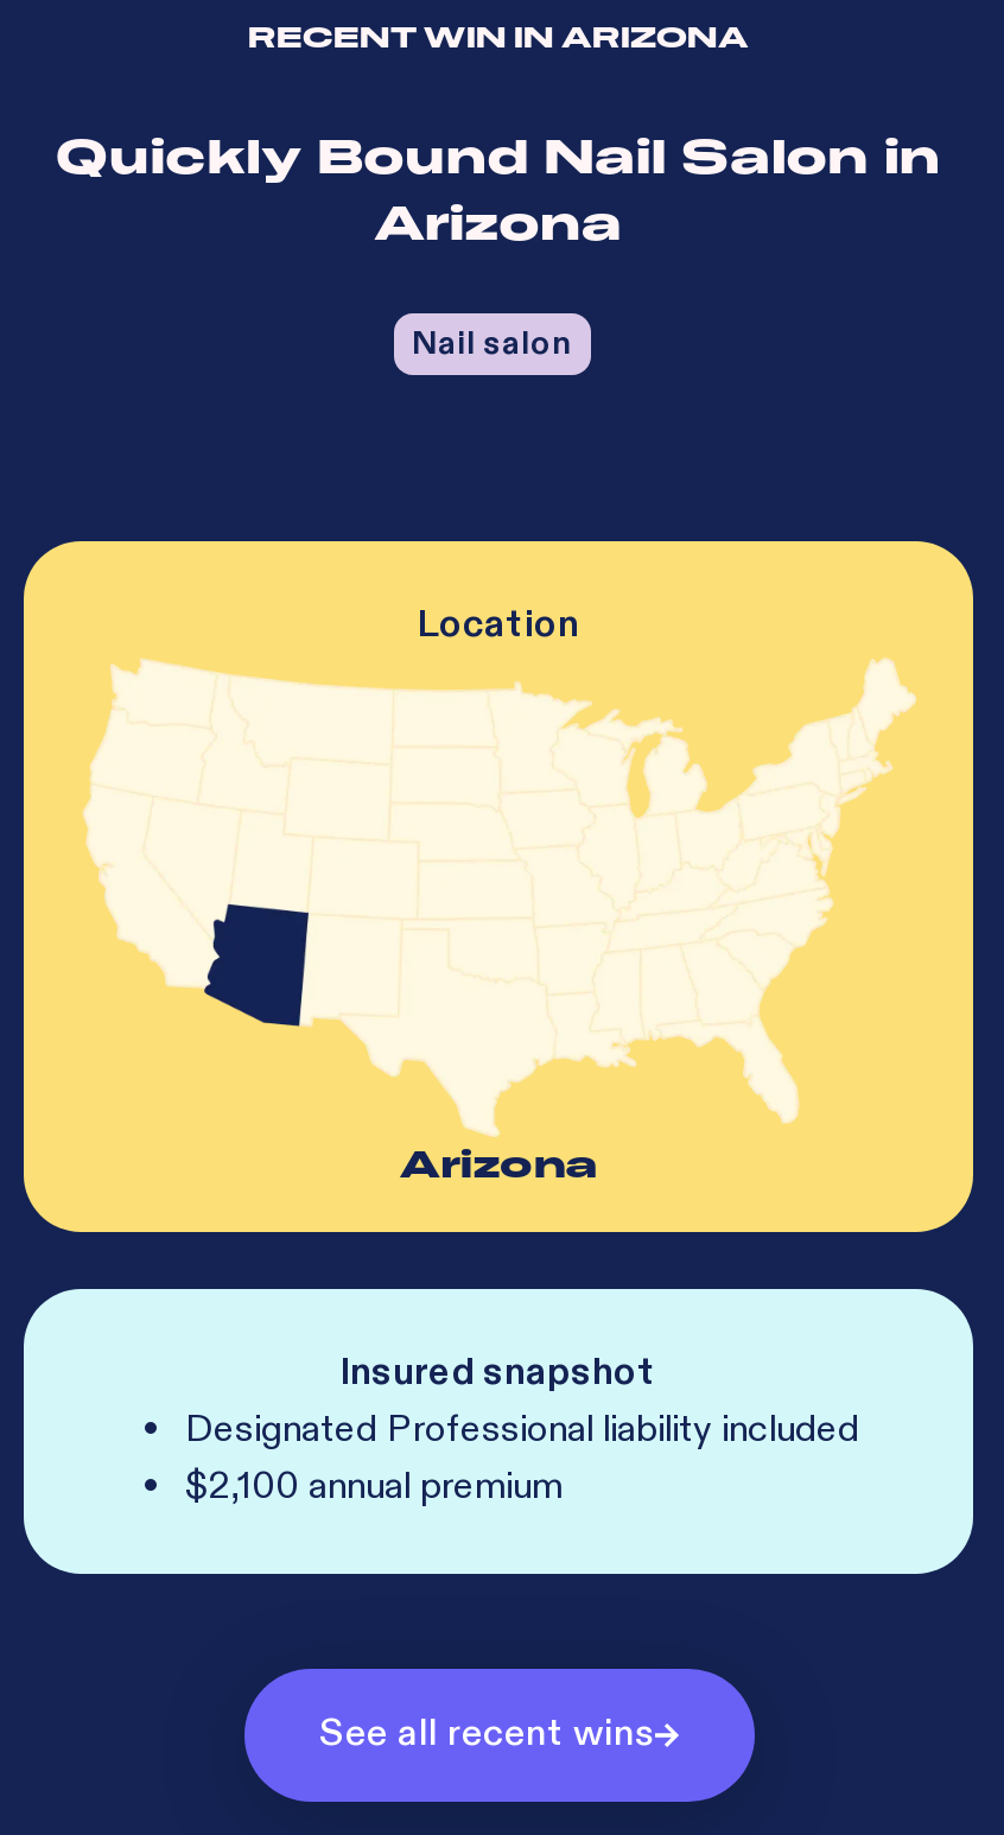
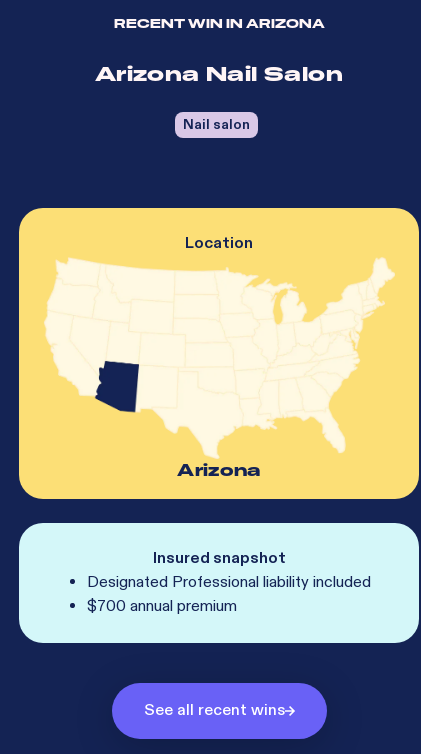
- Quickly Bound Nail Salon in
- Arizona
+ Arizona Nail Salon

- $2,100 annual premium
+ $700 annual premium
